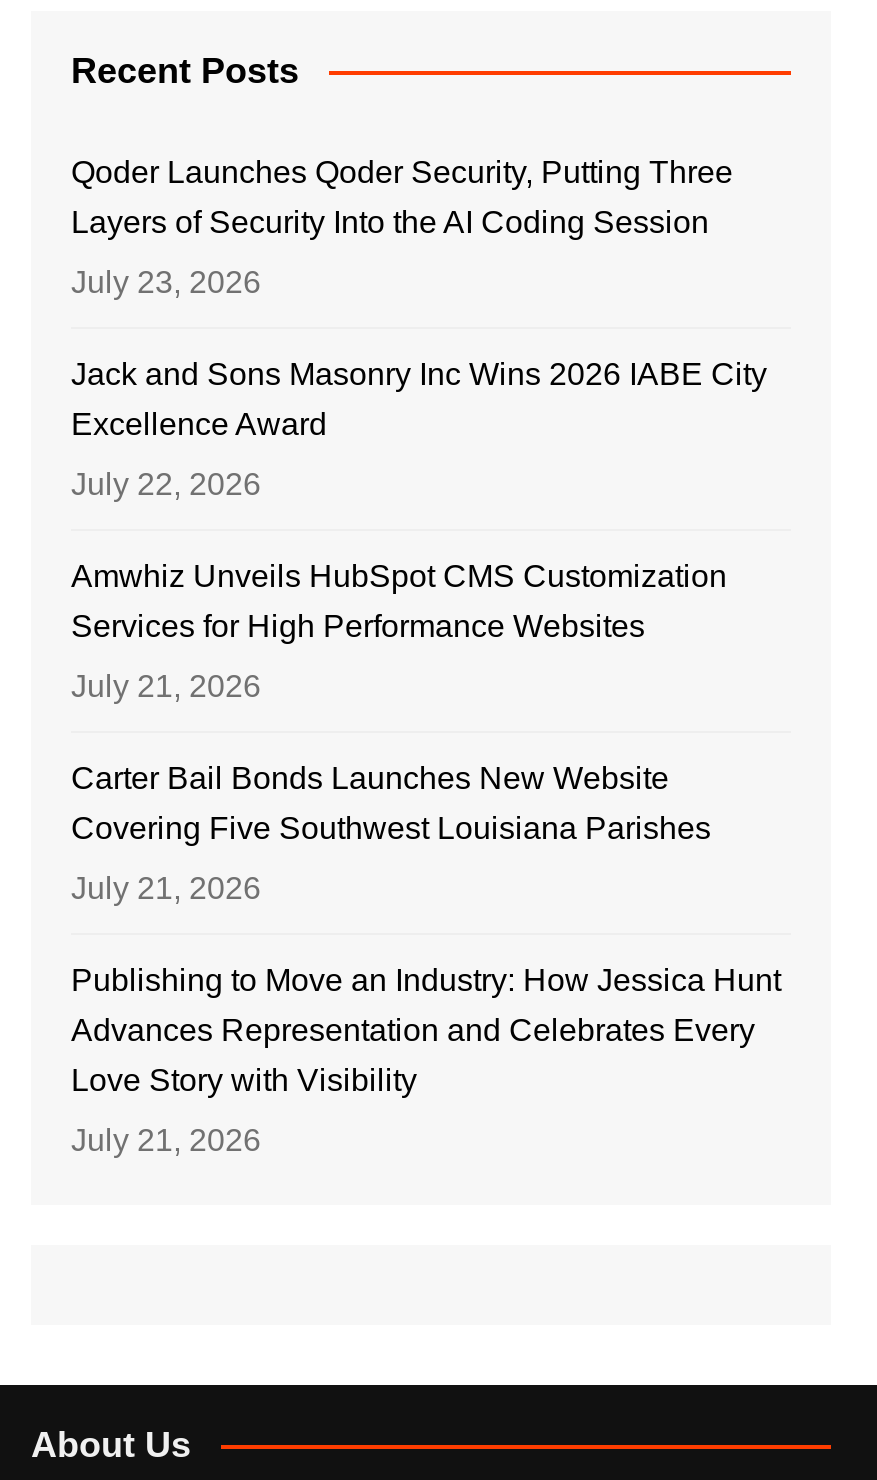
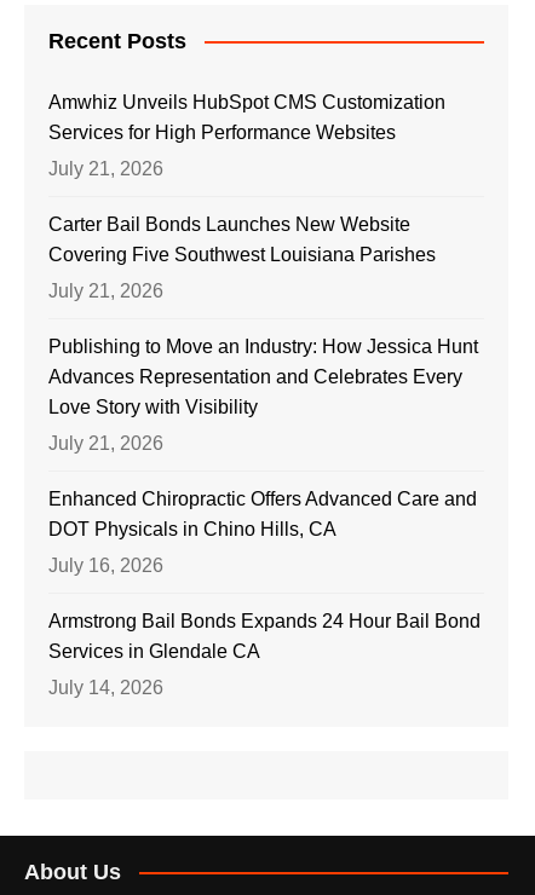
- Qoder Launches Qoder Security, Putting Three
- Layers of Security Into the AI Coding Session
- July 23, 2026
- Jack and Sons Masonry Inc Wins 2026 IABE City
- Excellence Award
- July 22, 2026

moved up: Amwhiz Unveils HubSpot CMS Customization | Services for High Performance Websites | July 21, 2026 | ... | Love Story with Visibility | July 21, 2026

+ Enhanced Chiropractic Offers Advanced Care and
+ DOT Physicals in Chino Hills, CA
+ July 16, 2026
+ Armstrong Bail Bonds Expands 24 Hour Bail Bond
+ Services in Glendale CA
+ July 14, 2026
